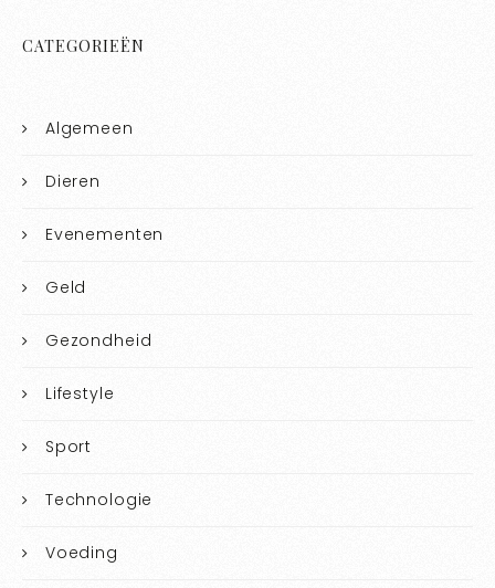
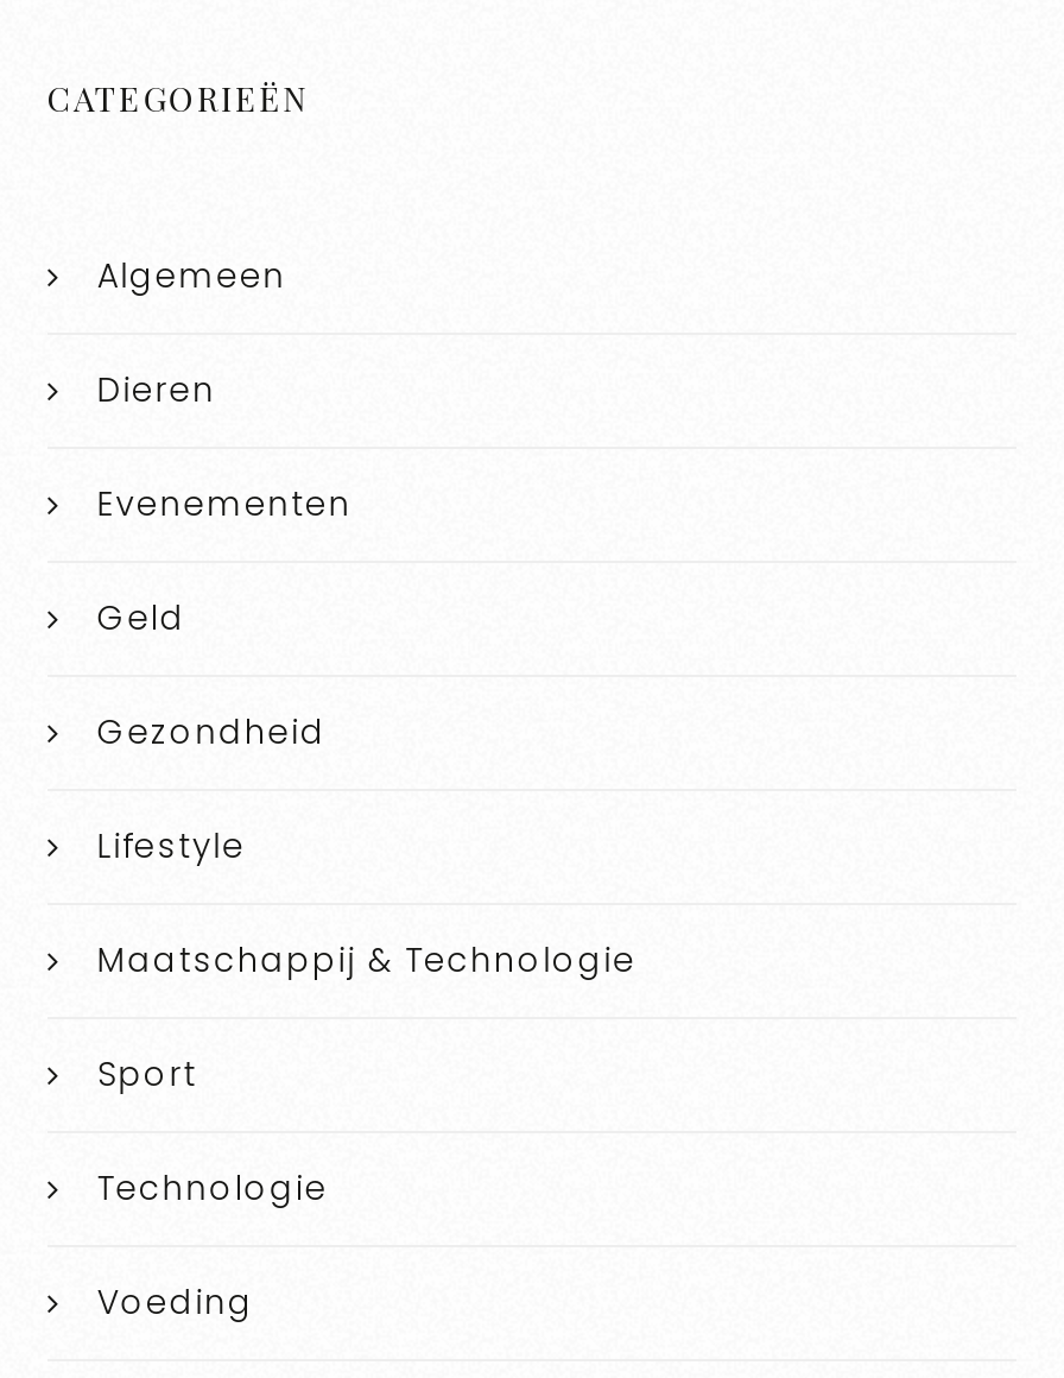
+ Maatschappij & Technologie
